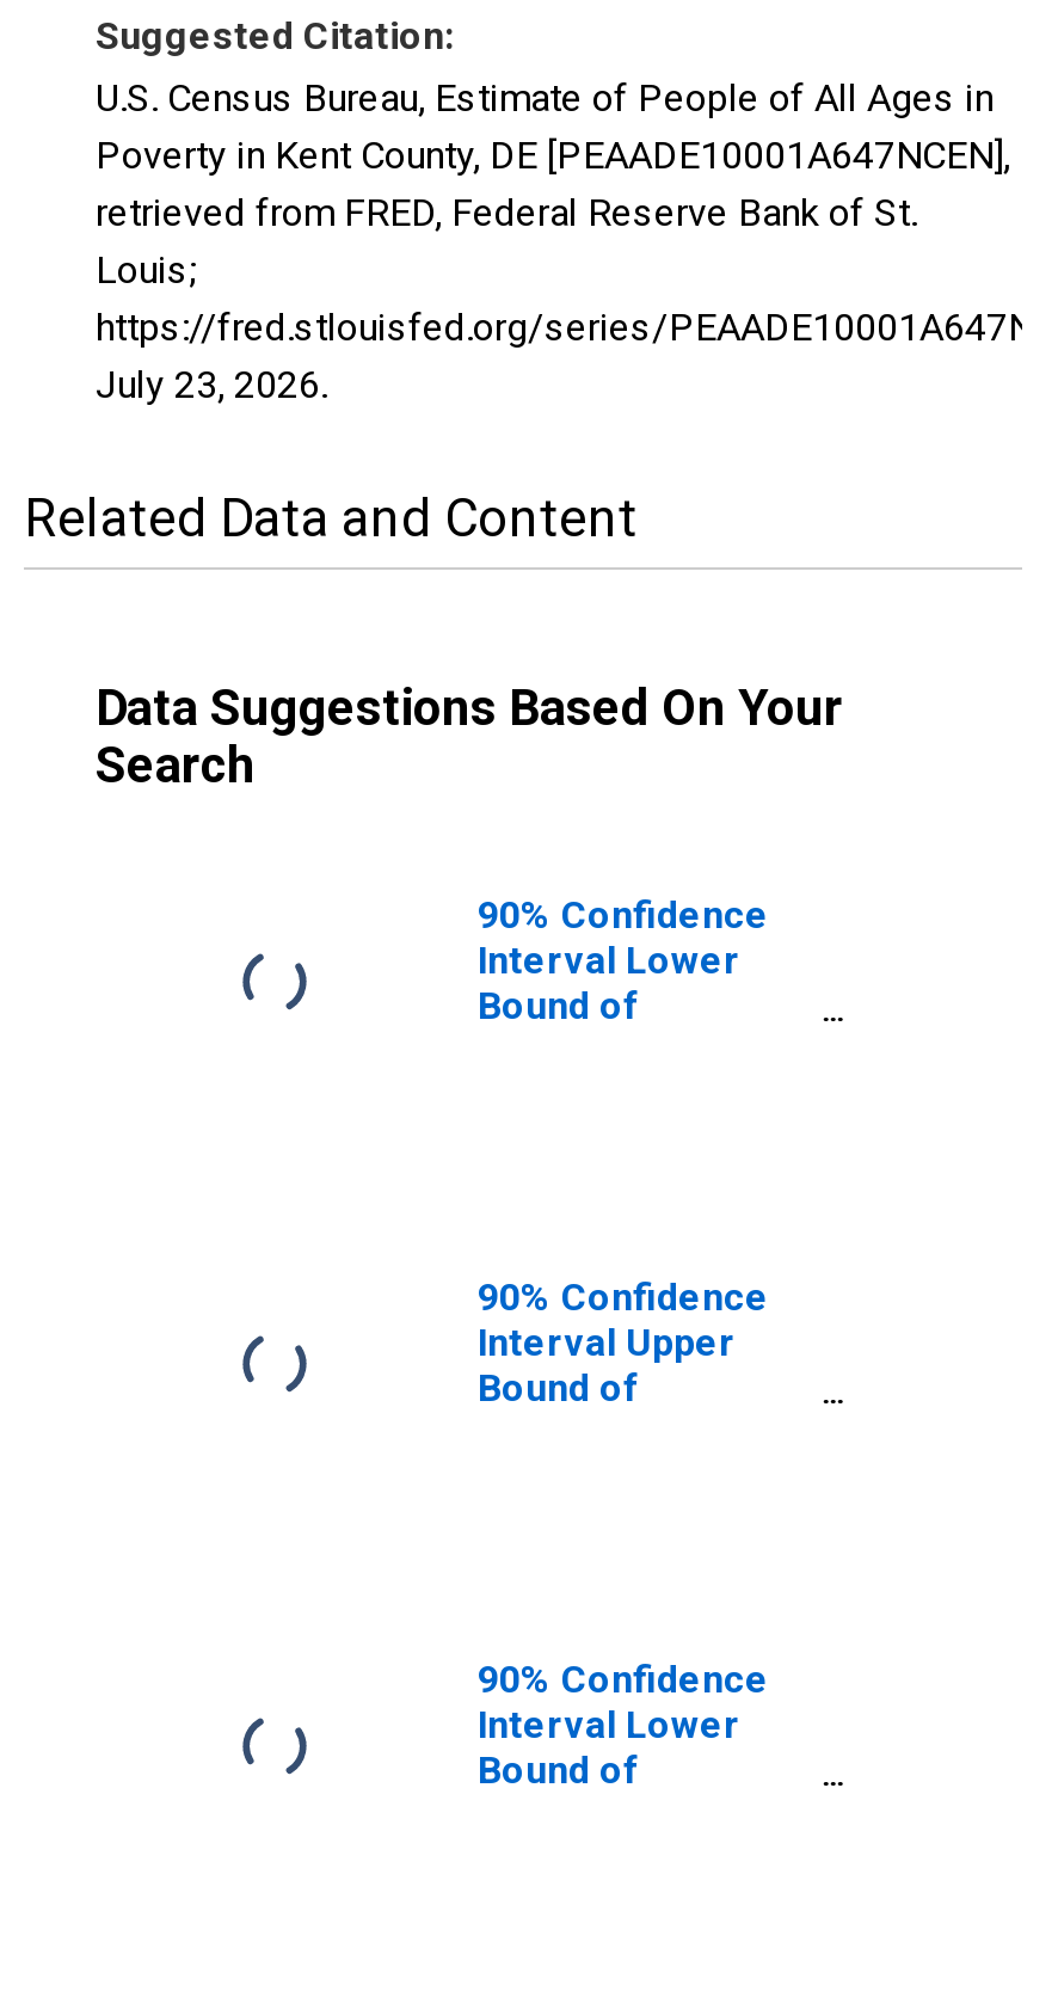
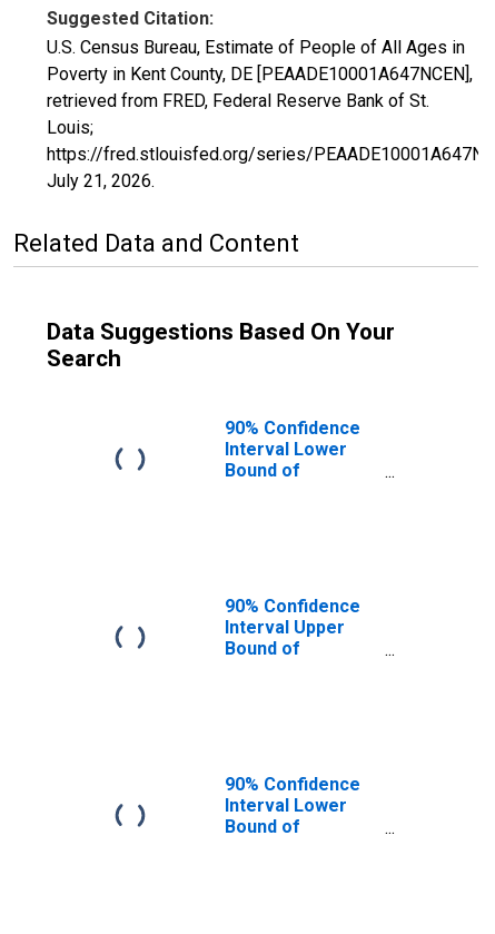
- July 23, 2026.
+ July 21, 2026.
